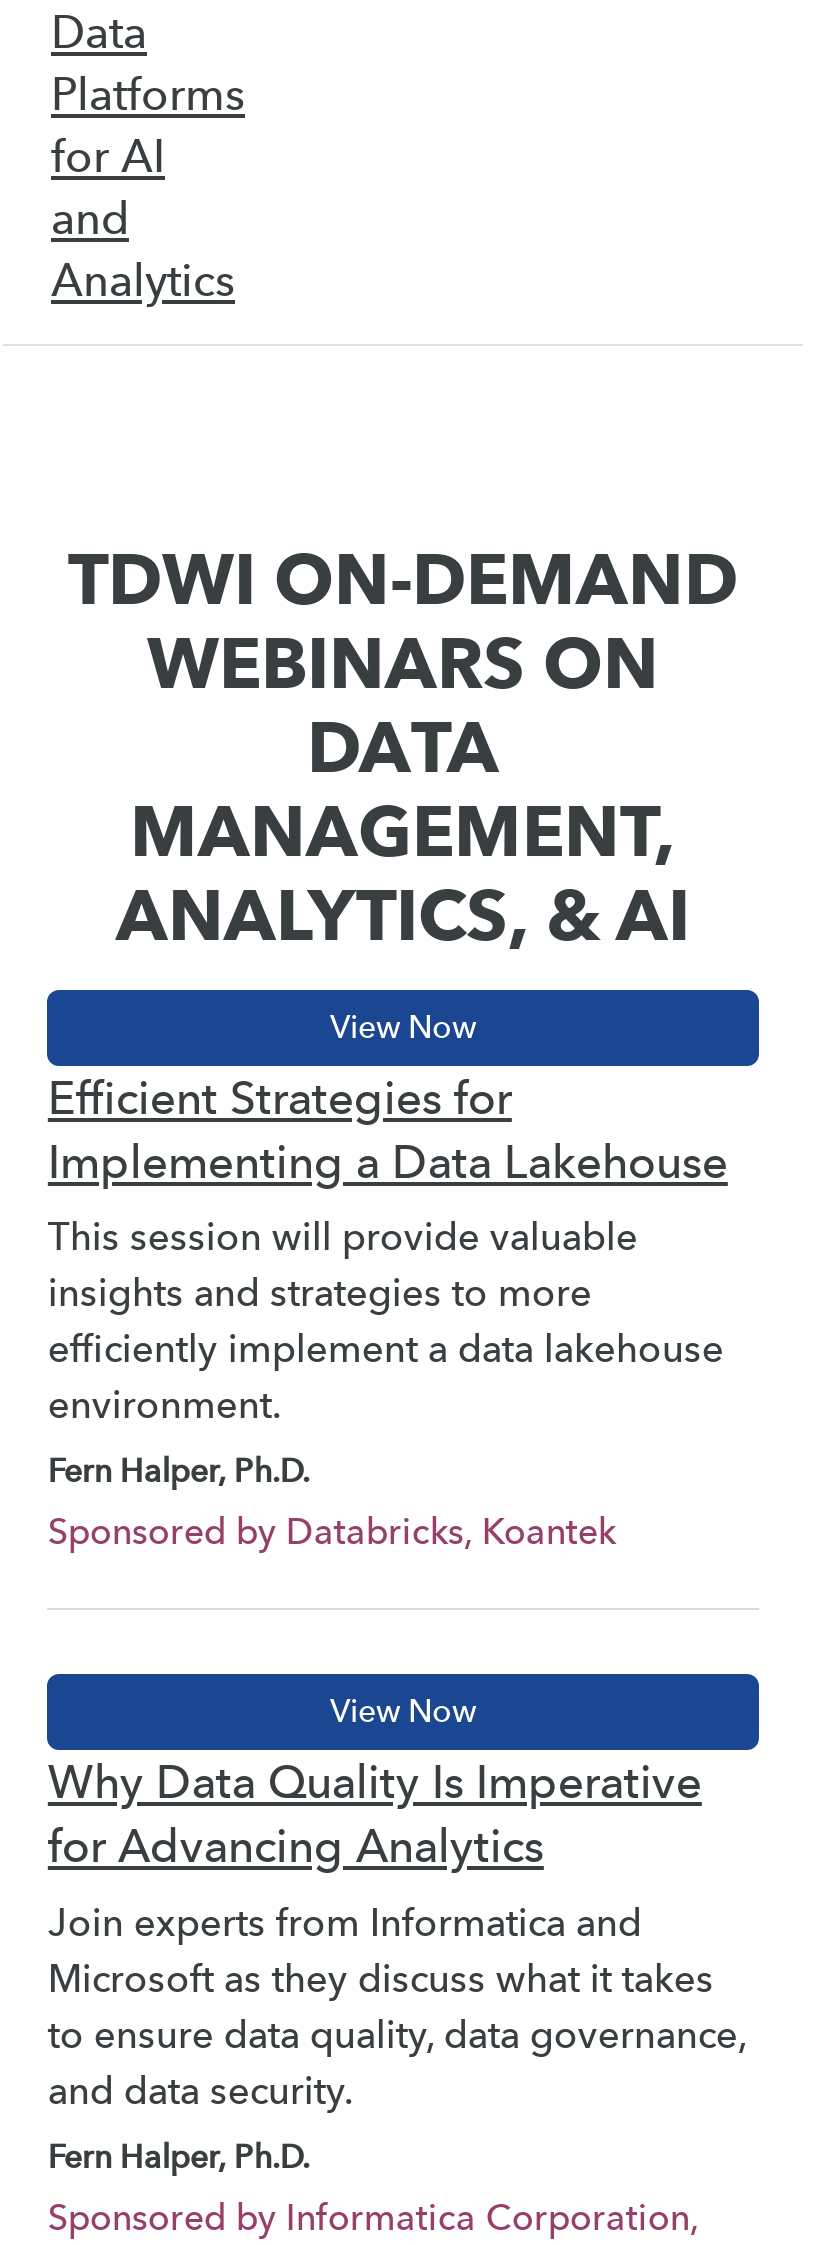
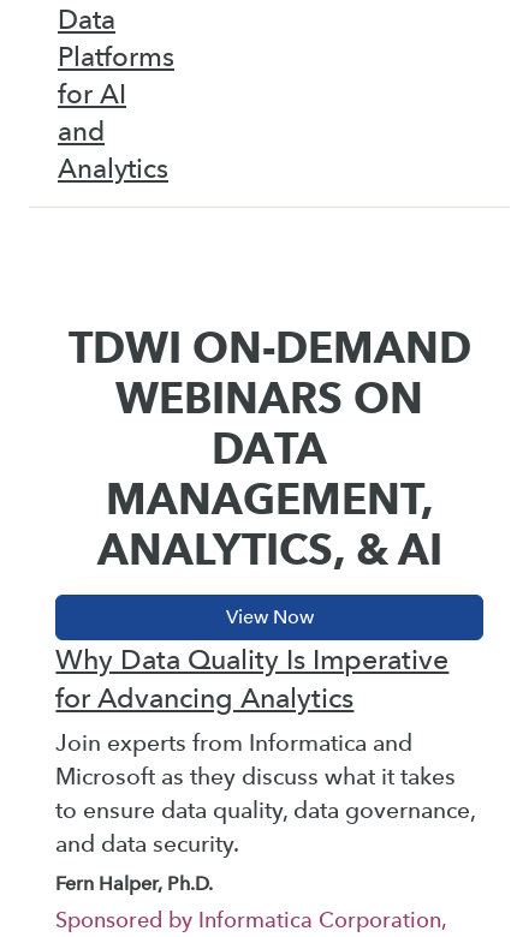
- Efficient Strategies for
- Implementing a Data Lakehouse
- This session will provide valuable
- insights and strategies to more
- efficiently implement a data lakehouse
- environment.
- Fern Halper, Ph.D.
- Sponsored by Databricks, Koantek
